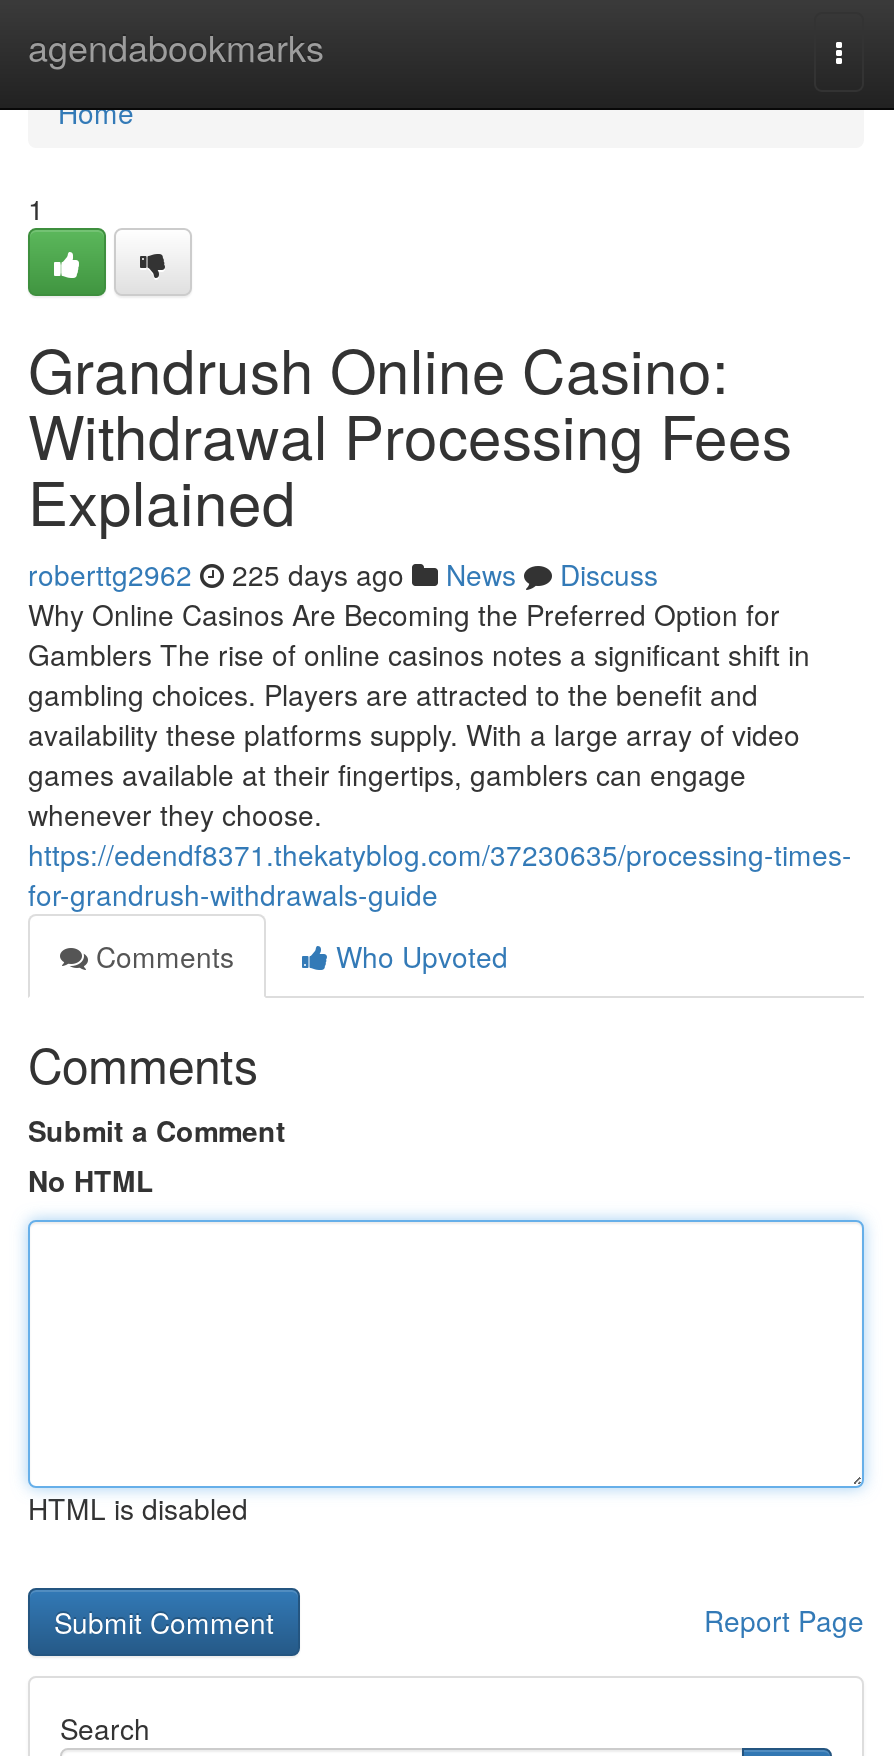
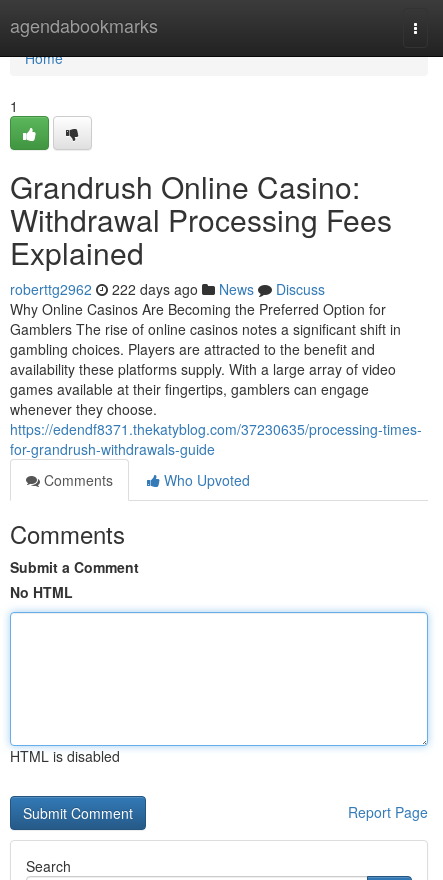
- roberttg2962 225 days ago News Discuss
+ roberttg2962 222 days ago News Discuss
